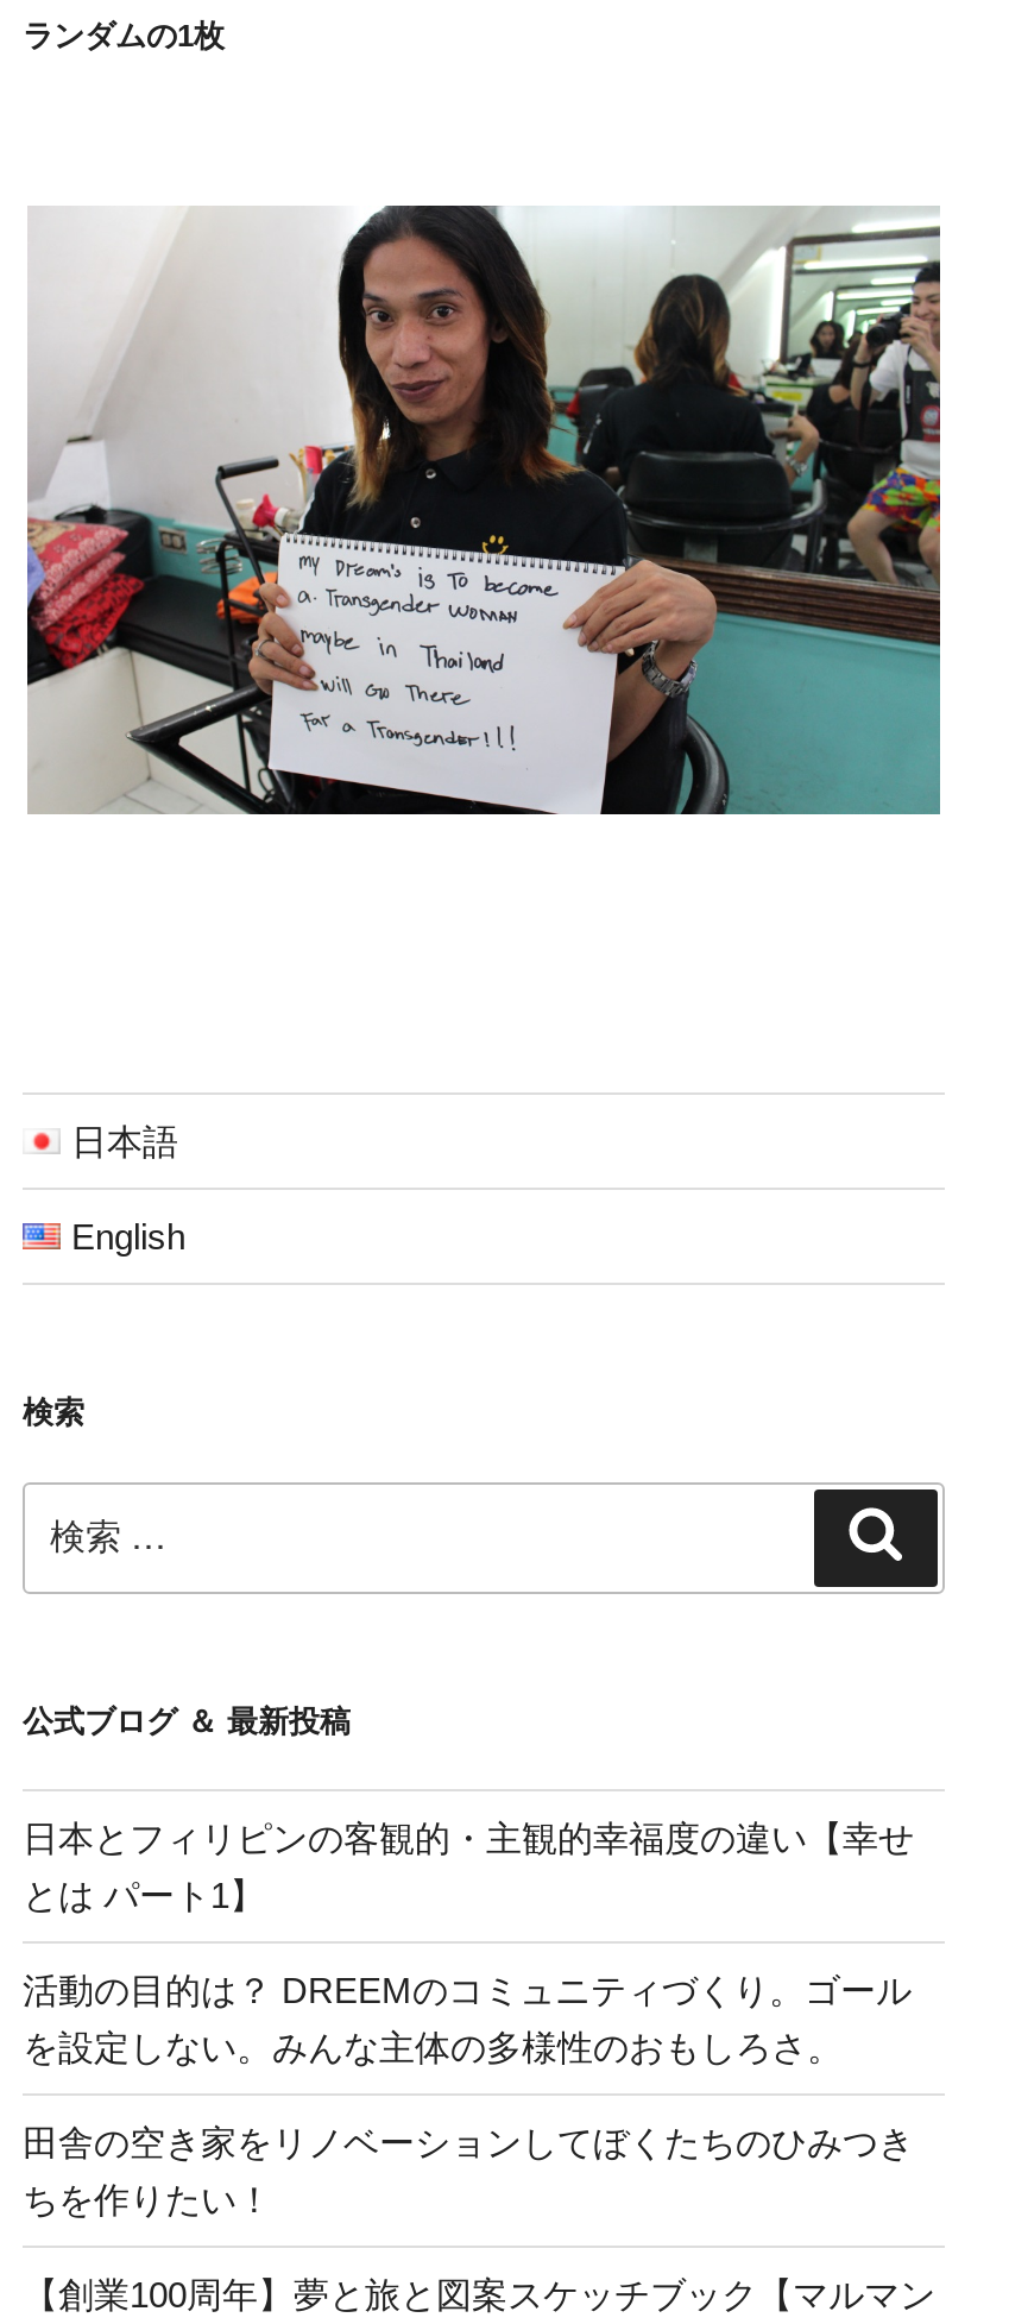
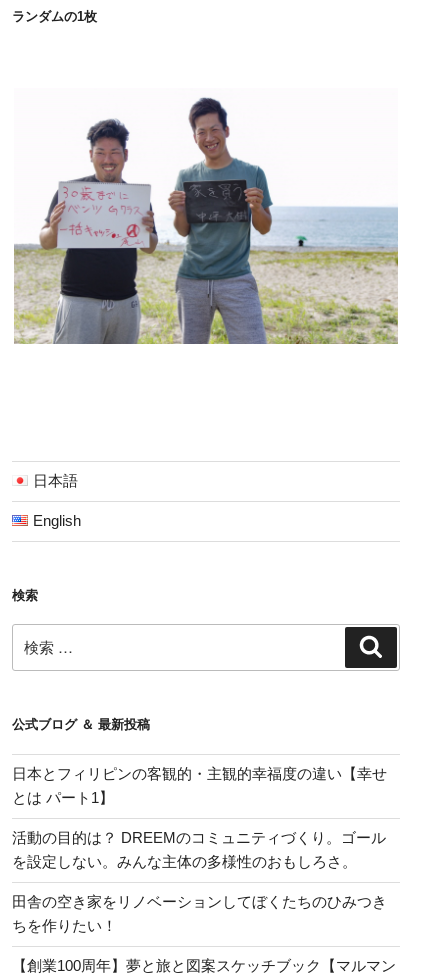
- [image]
+ [image]
